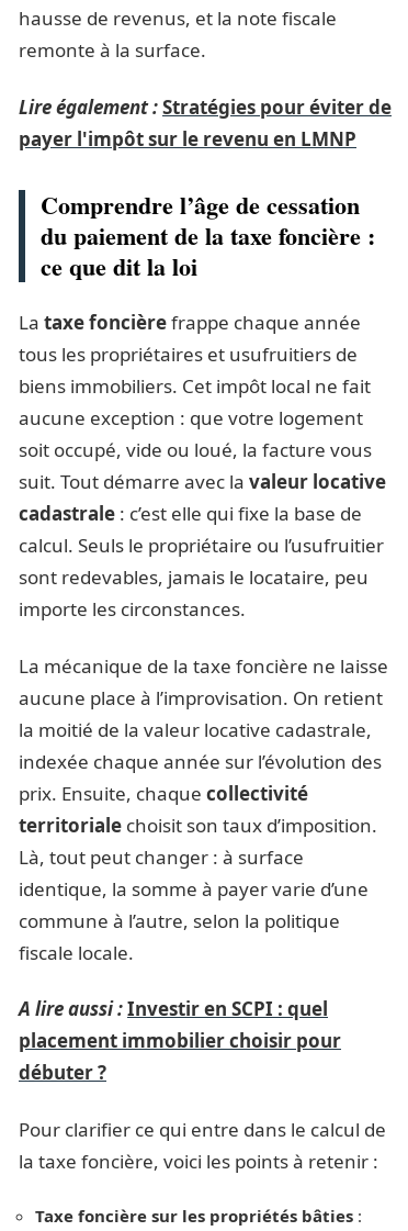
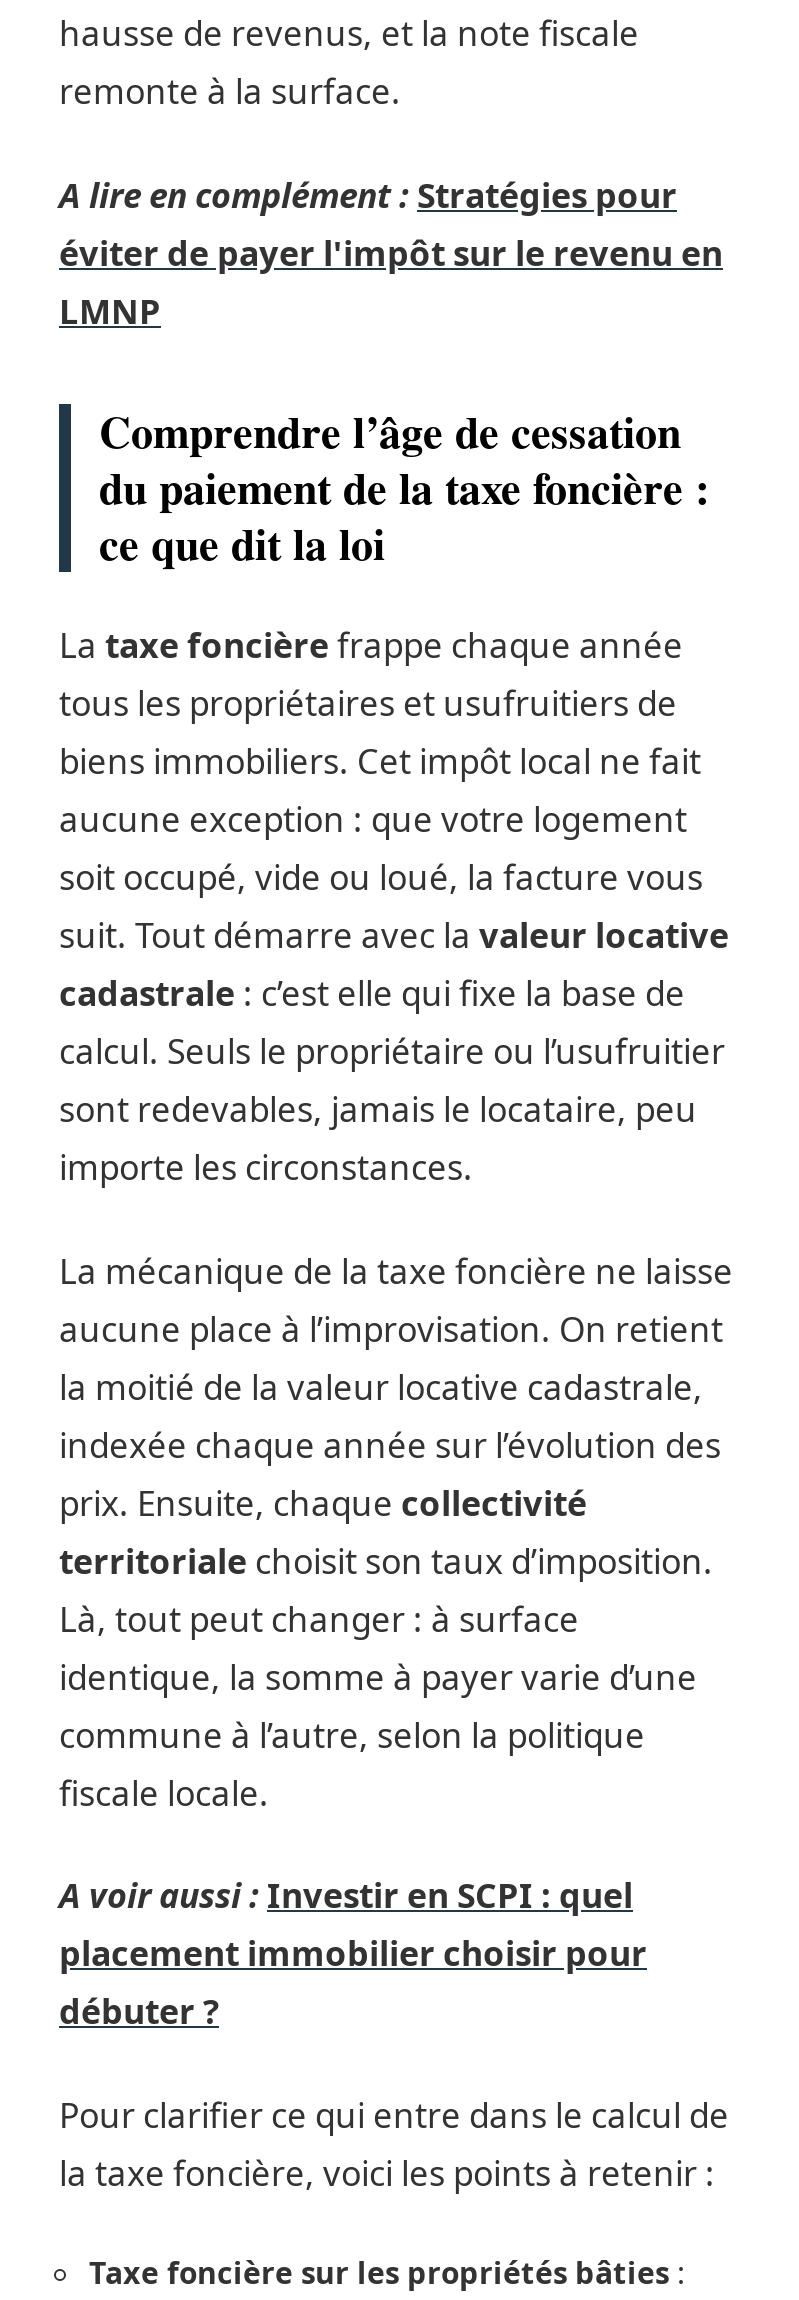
- Lire également : Stratégies pour éviter de
- payer l'impôt sur le revenu en LMNP
+ A lire en complément : Stratégies pour
+ éviter de payer l'impôt sur le revenu en
+ LMNP

- A lire aussi : Investir en SCPI : quel
+ A voir aussi : Investir en SCPI : quel
